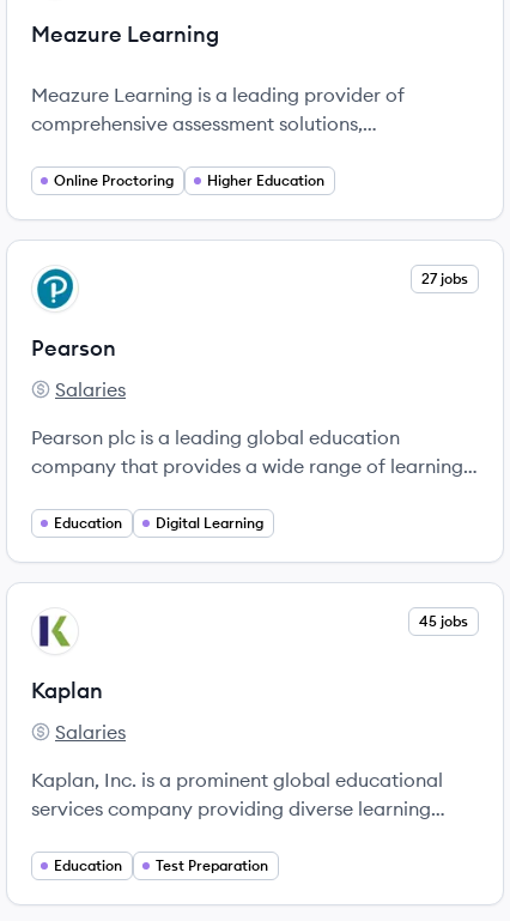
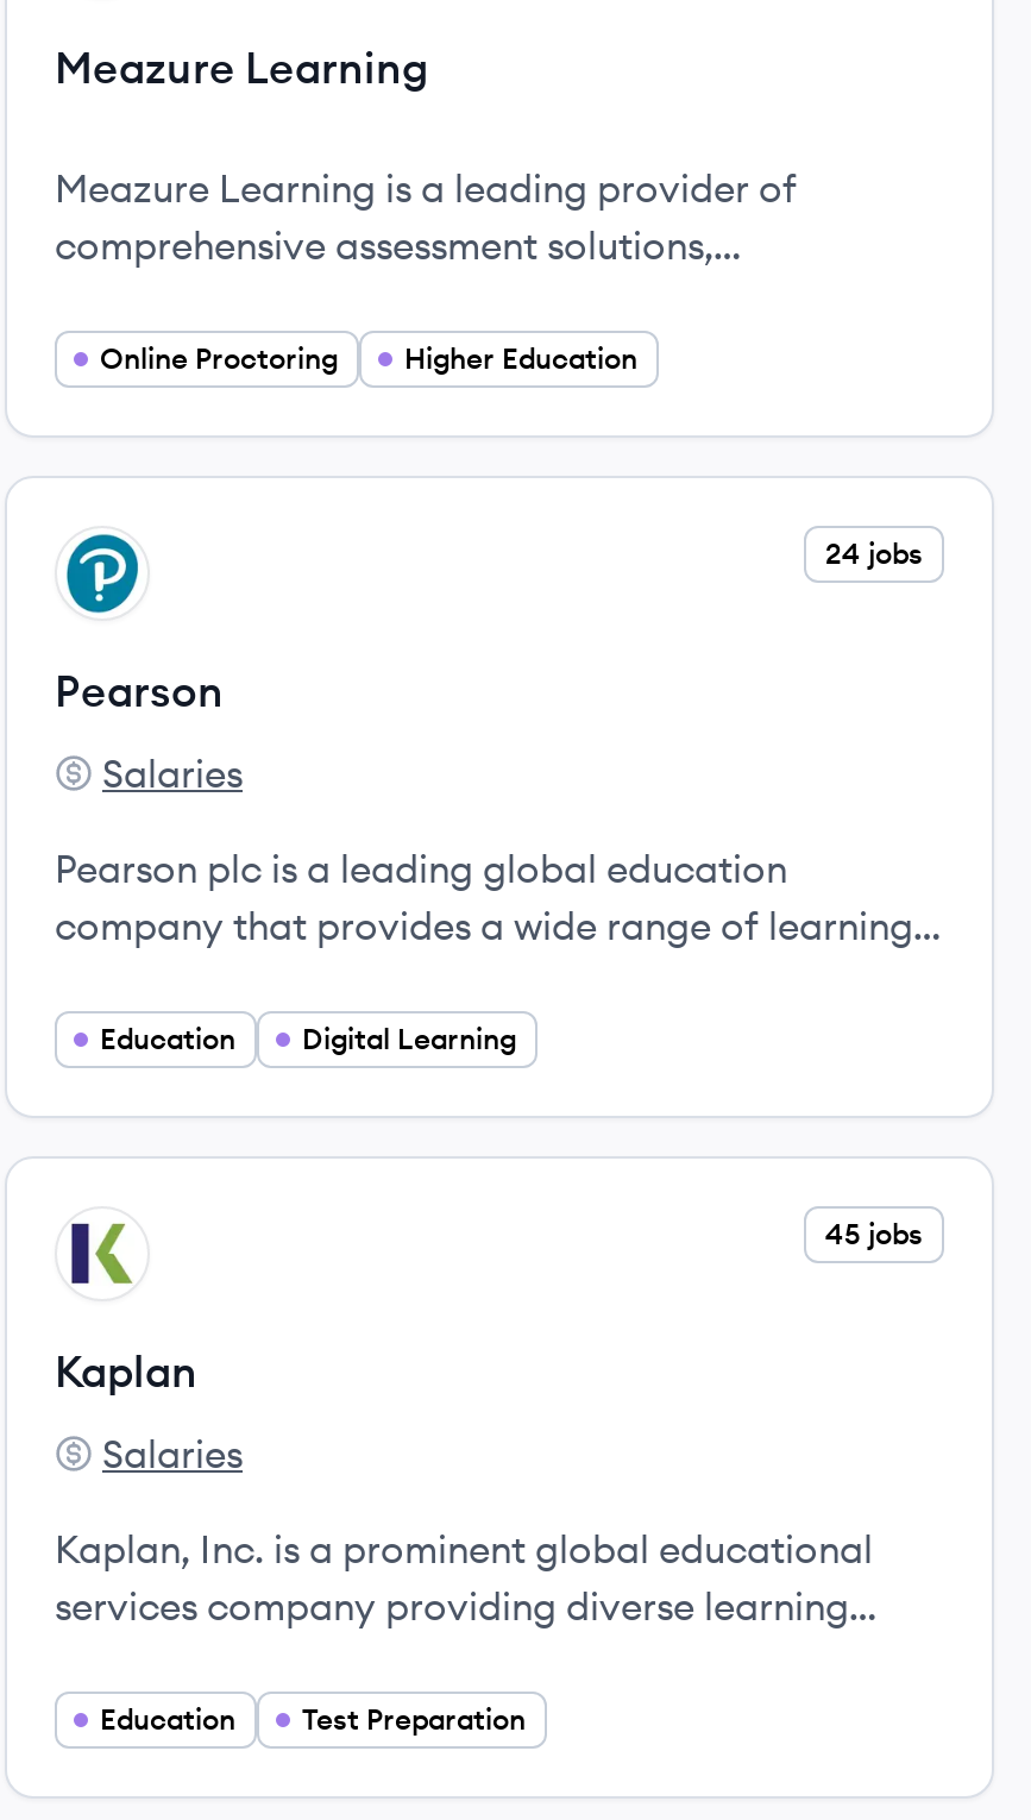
- 27 jobs
+ 24 jobs
